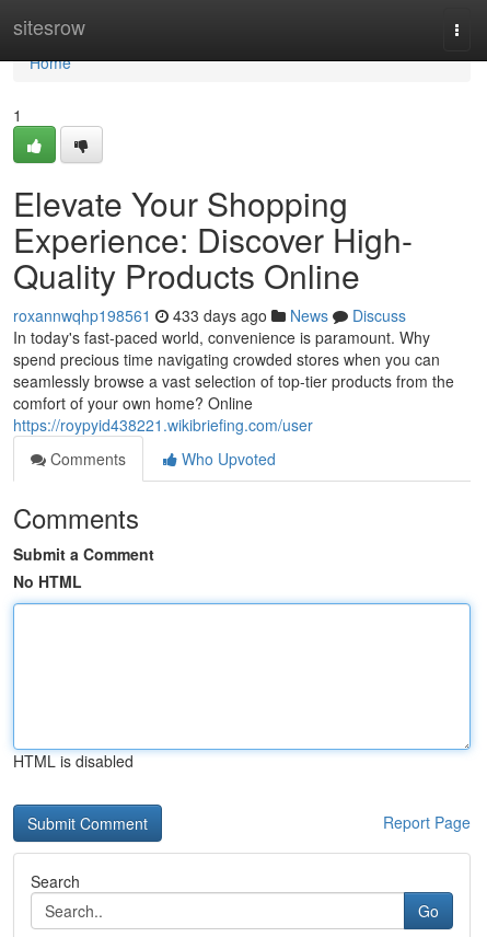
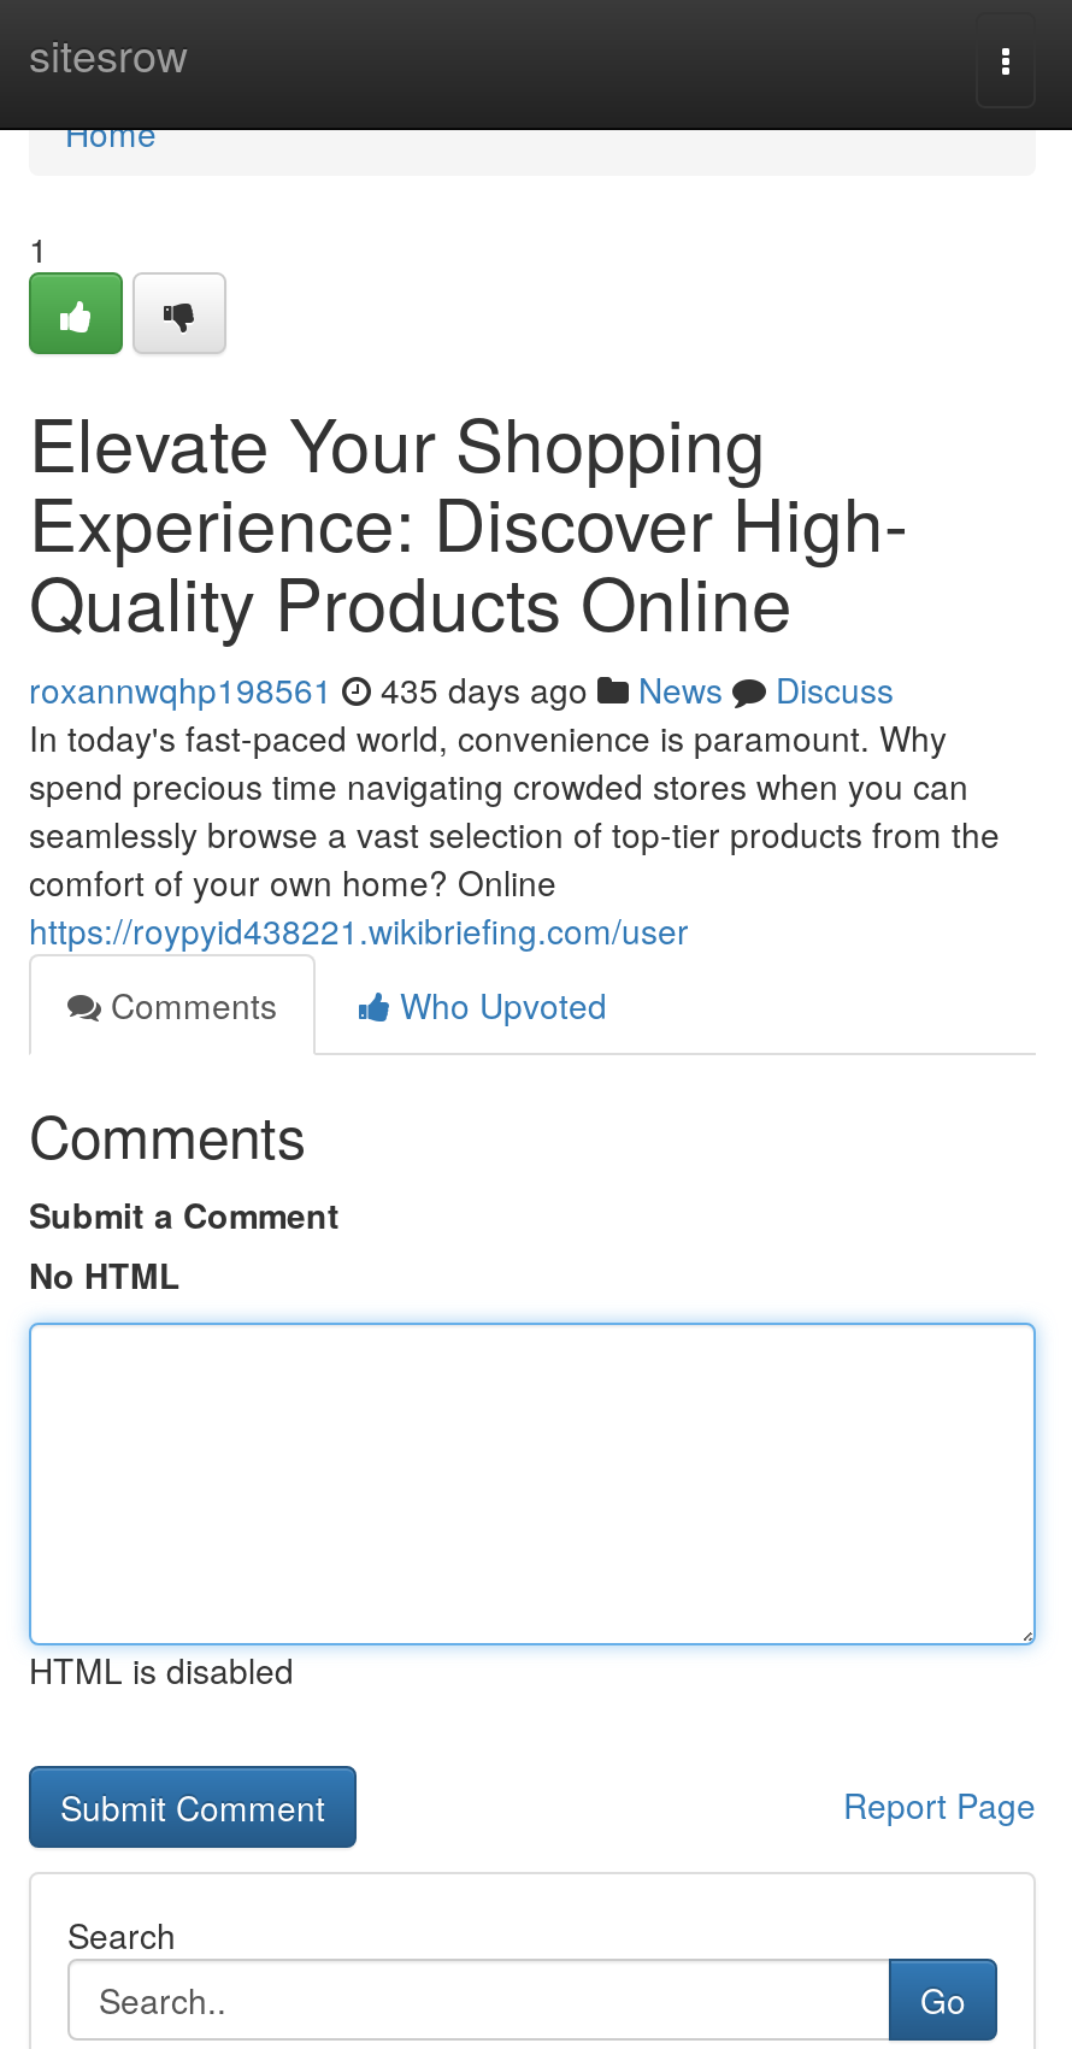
- roxannwqhp198561 433 days ago News Discuss
+ roxannwqhp198561 435 days ago News Discuss
